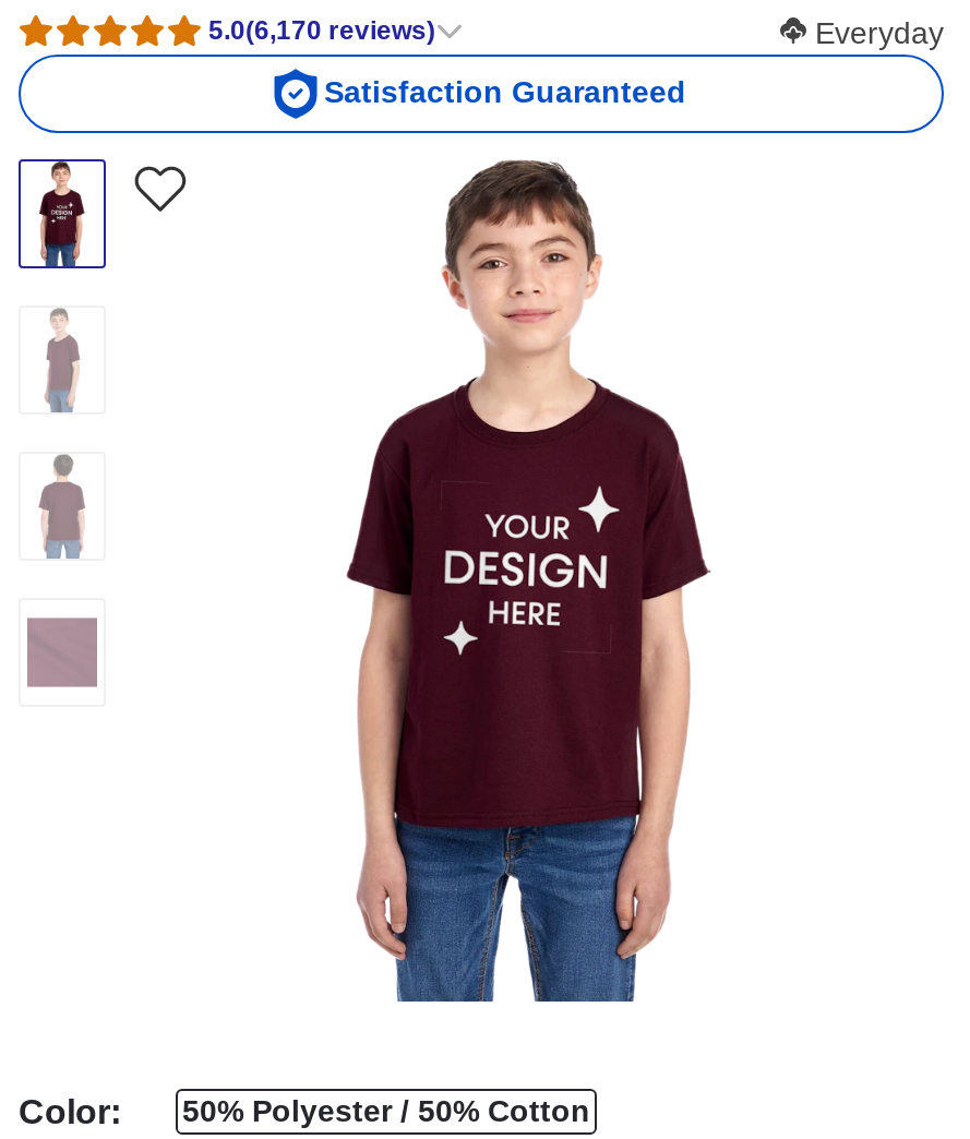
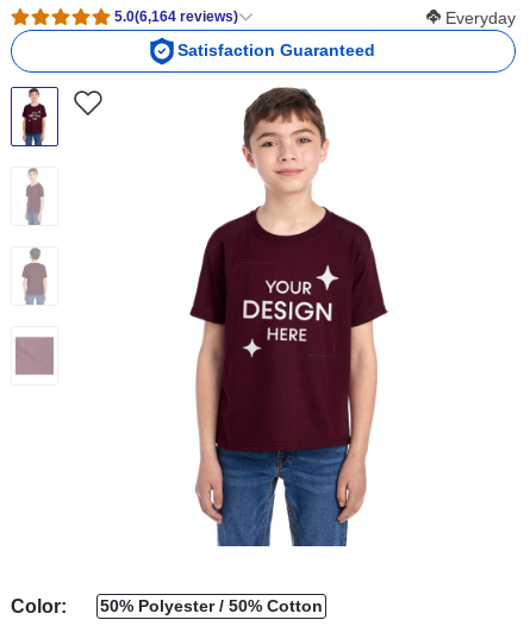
- 5.0(6,170 reviews)
+ 5.0(6,164 reviews)
